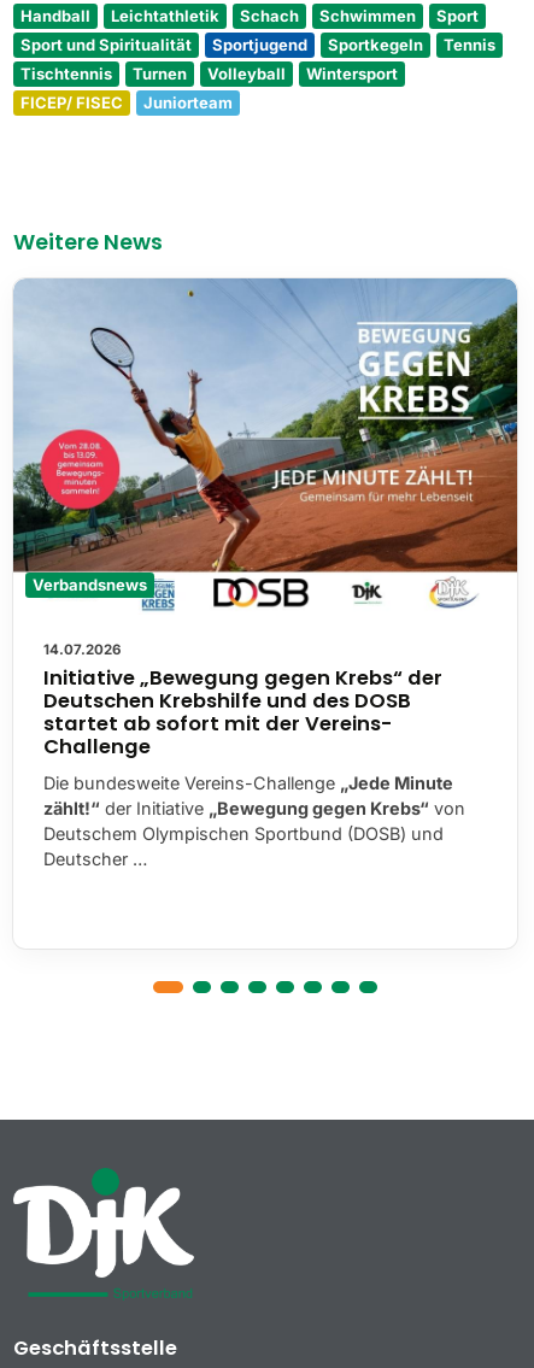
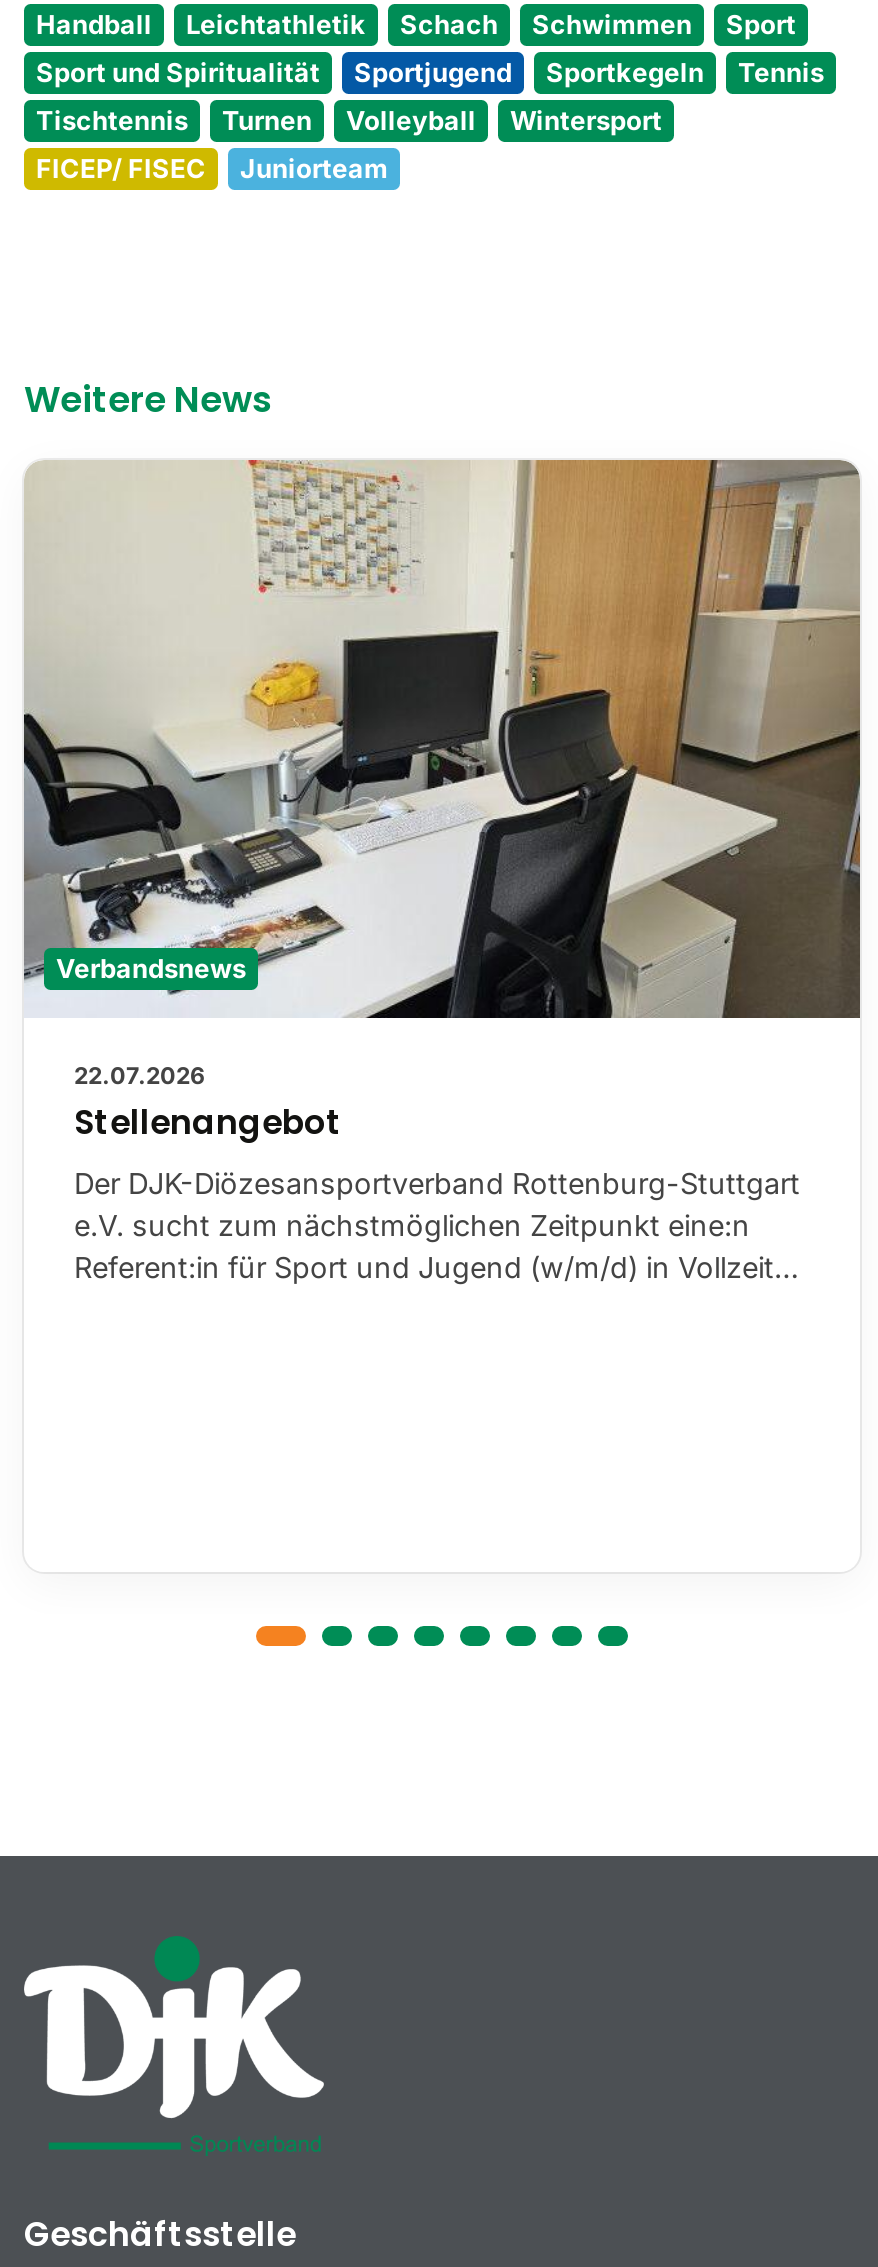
- [image]
- 14.07.2026
- Initiative „Bewegung gegen Krebs“ der
- Deutschen Krebshilfe und des DOSB
- startet ab sofort mit der Vereins-
- Challenge
- Die bundesweite Vereins-Challenge „Jede Minute
- zählt!“der Initiative „Bewegung gegen Krebs“von
- Deutschem Olympischen Sportbund (DOSB) und
- Deutscher …
+ [image]
+ 22.07.2026
+ Stellenangebot
+ Der DJK-Diözesansportverband Rottenburg-Stuttgart
+ e.V. sucht zum nächstmöglichen Zeitpunkt eine:n
+ Referent:in für Sport und Jugend (w/m/d) in Vollzeit…
